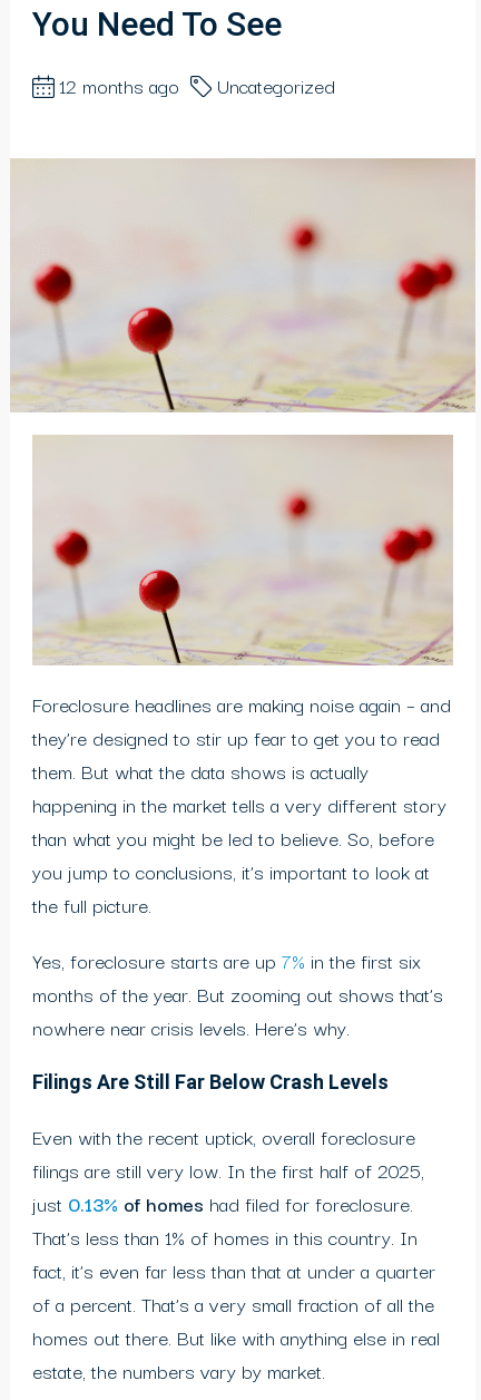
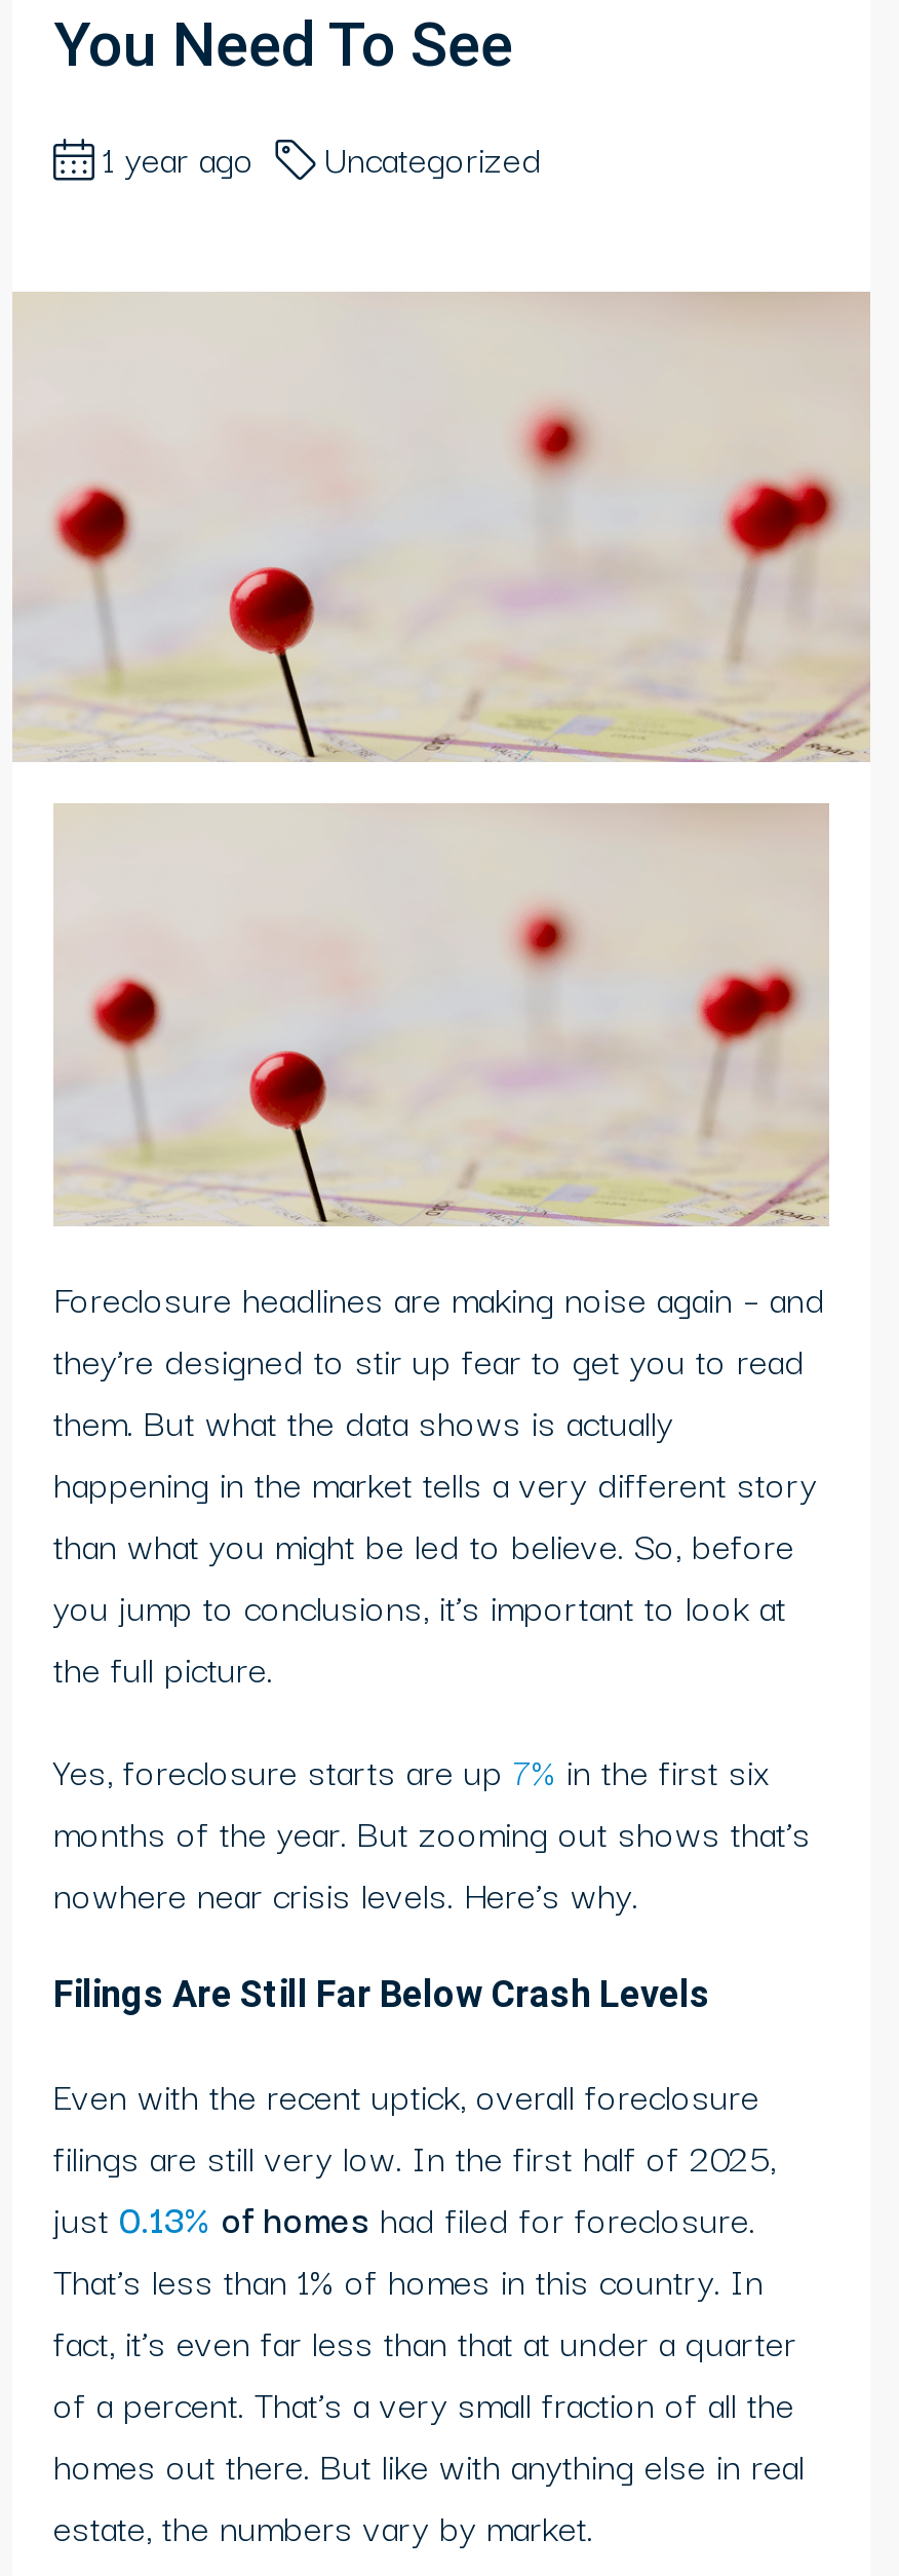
- 12 months ago Uncategorized
+ 1 year ago Uncategorized
